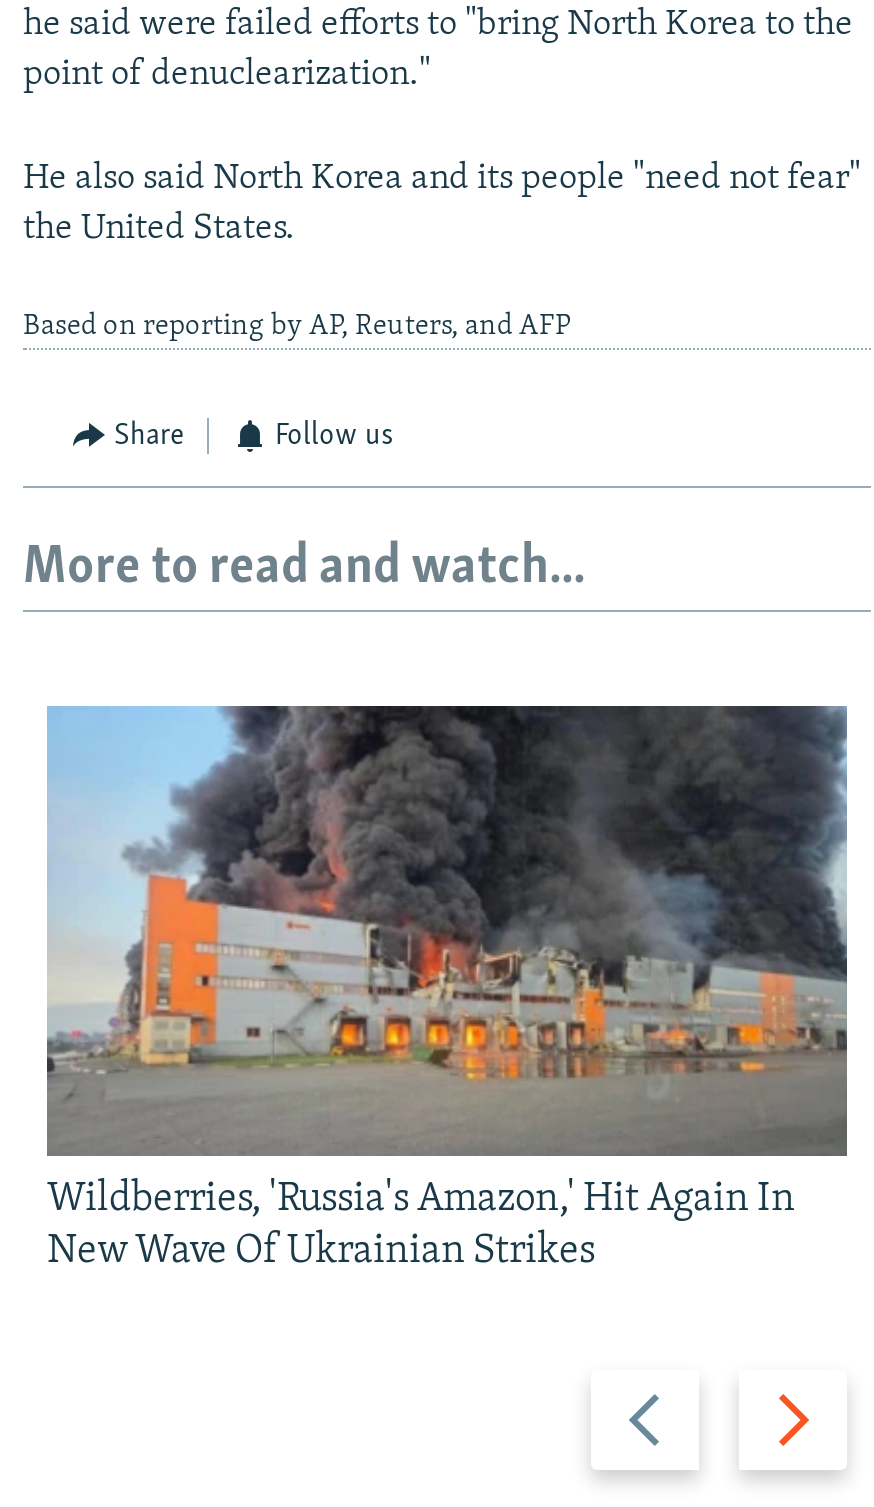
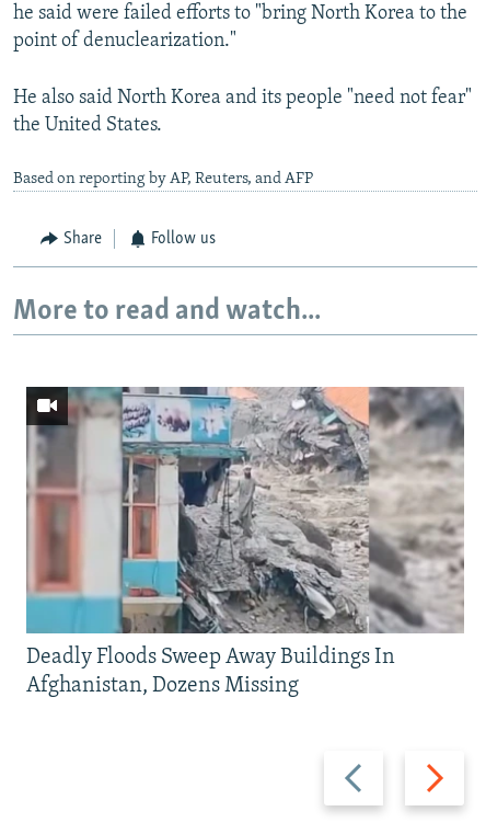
- [image]
- Wildberries, 'Russia's Amazon,' Hit Again In
- New Wave Of Ukrainian Strikes
+ [image]
+ Deadly Floods Sweep Away Buildings In
+ Afghanistan, Dozens Missing
